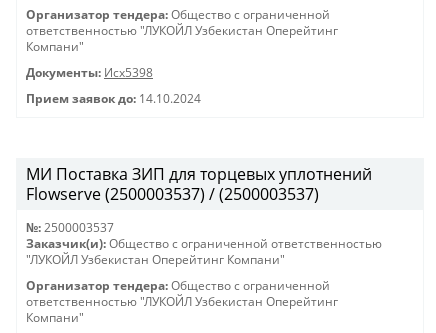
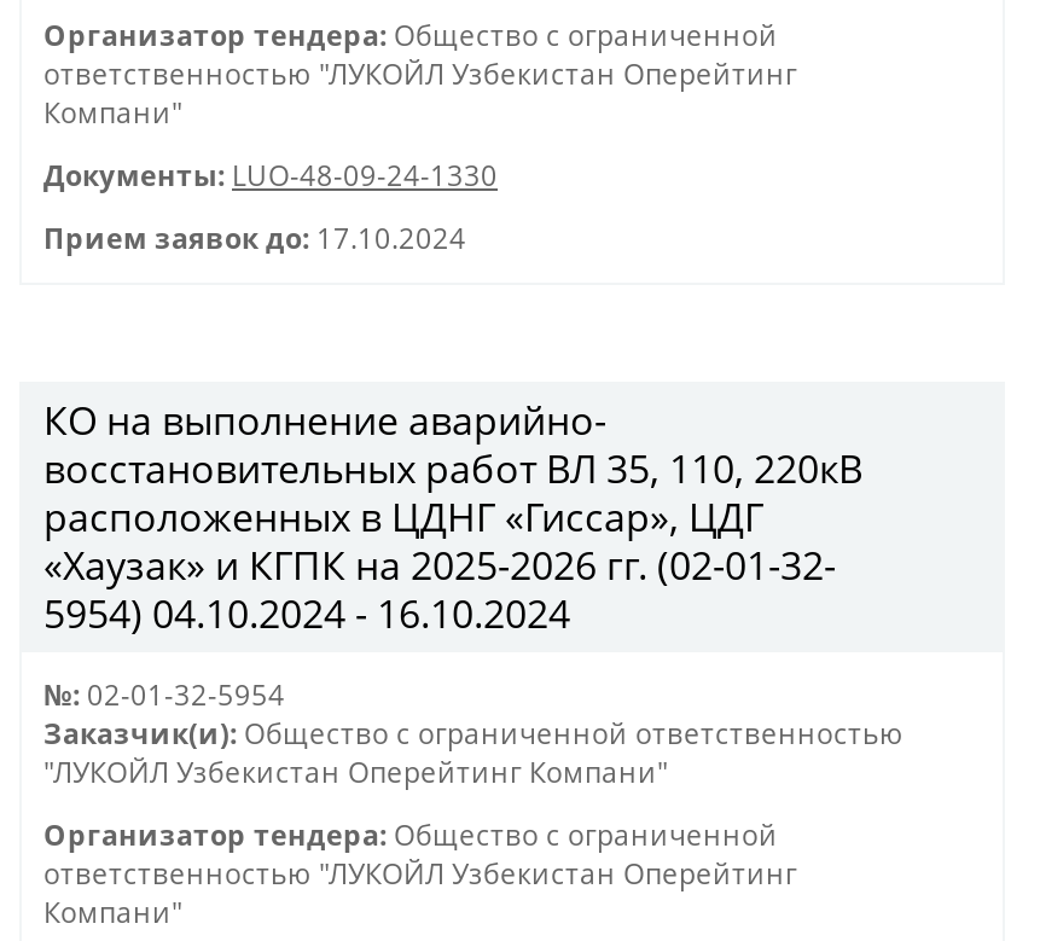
- Документы: Исх5398
+ Документы: LUO-48-09-24-1330

- Прием заявок до: 14.10.2024
+ Прием заявок до: 17.10.2024

- МИ Поставка ЗИП для торцевых уплотнений
- Flowserve (2500003537) / (2500003537)
+ КО на выполнение аварийно-
+ восстановительных работ ВЛ 35, 110, 220кВ
+ расположенных в ЦДНГ «Гиссар», ЦДГ
+ «Хаузак» и КГПК на 2025-2026 гг. (02-01-32-
+ 5954) 04.10.2024 - 16.10.2024

- №: 2500003537
+ №: 02-01-32-5954
